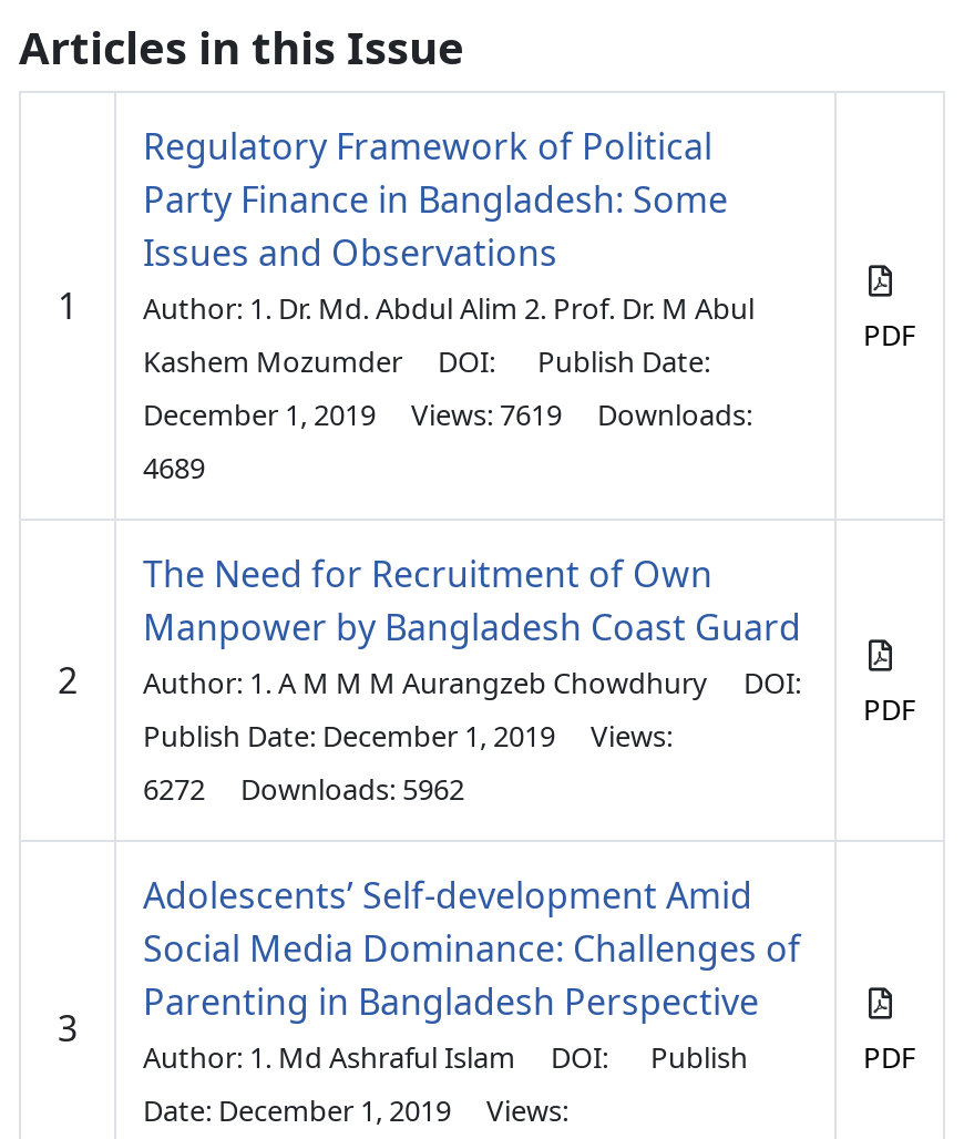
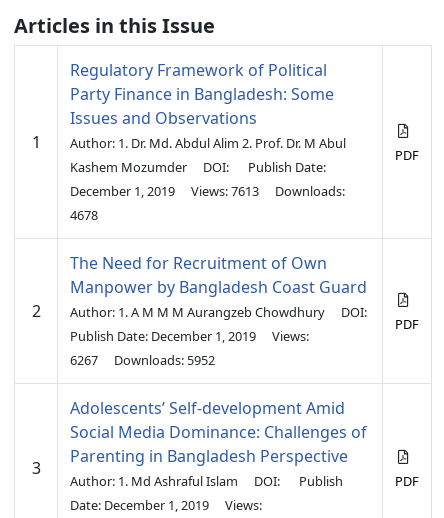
- December 1, 2019 Views: 7619 Downloads:
+ December 1, 2019 Views: 7613 Downloads:

- 4689
+ 4678

- 6272
+ 6267

- Downloads: 5962
+ Downloads: 5952
